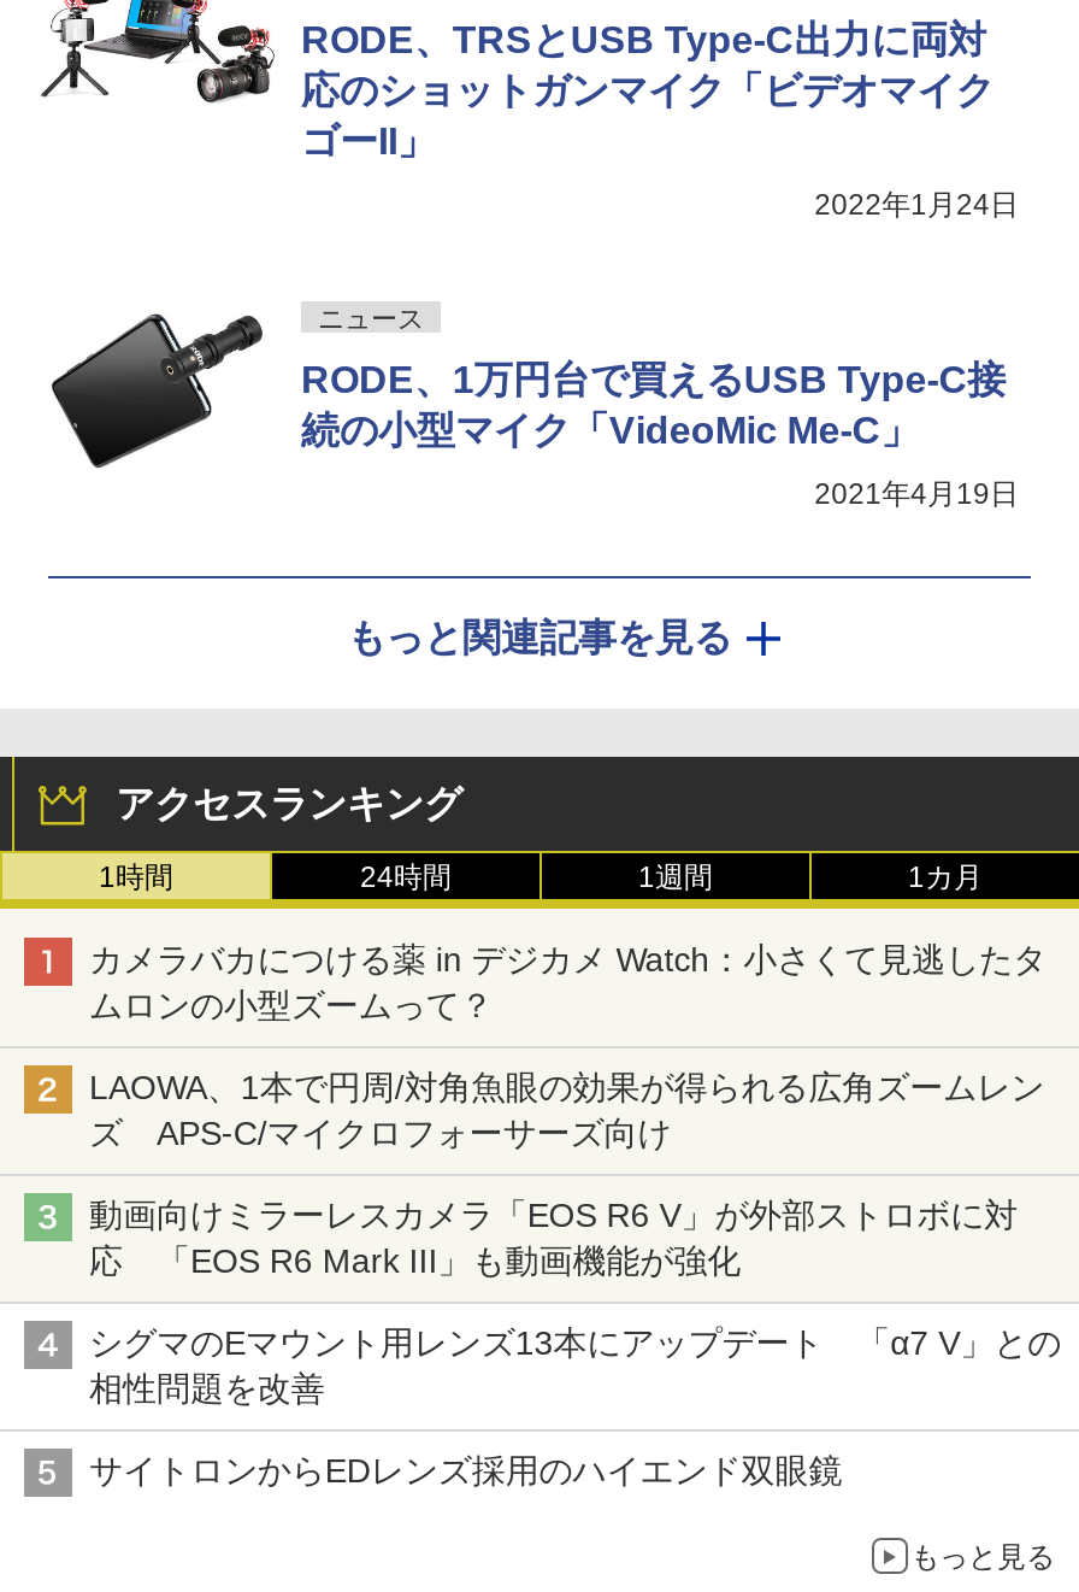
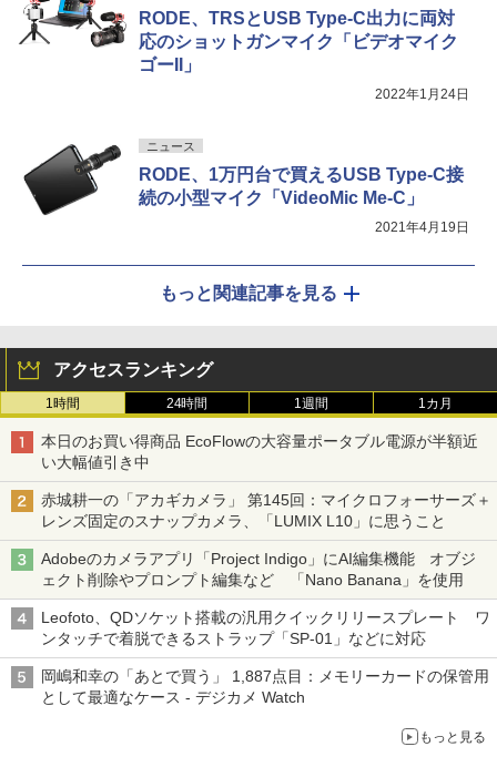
- カメラバカにつける薬 in デジカメ Watch：小さくて見逃したタ
- ムロンの小型ズームって？
+ 本日のお買い得商品 EcoFlowの大容量ポータブル電源が半額近
+ い大幅値引き中

- LAOWA、1本で円周/対角魚眼の効果が得られる広角ズームレン
- ズ APS-C/マイクロフォーサーズ向け
+ 赤城耕一の「アカギカメラ」 第145回：マイクロフォーサーズ＋
+ レンズ固定のスナップカメラ、「LUMIX L10」に思うこと

- 動画向けミラーレスカメラ「EOS R6 V」が外部ストロボに対
- 応 「EOS R6 Mark III」も動画機能が強化
+ Adobeのカメラアプリ「Project Indigo」にAI編集機能 オブジ
+ ェクト削除やプロンプト編集など 「Nano Banana」を使用

- シグマのEマウント用レンズ13本にアップデート 「α7 V」との
- 相性問題を改善
+ Leofoto、QDソケット搭載の汎用クイックリリースプレート ワ
+ ンタッチで着脱できるストラップ「SP-01」などに対応

- サイトロンからEDレンズ採用のハイエンド双眼鏡
+ 岡嶋和幸の「あとで買う」 1,887点目：メモリーカードの保管用
+ として最適なケース - デジカメ Watch
